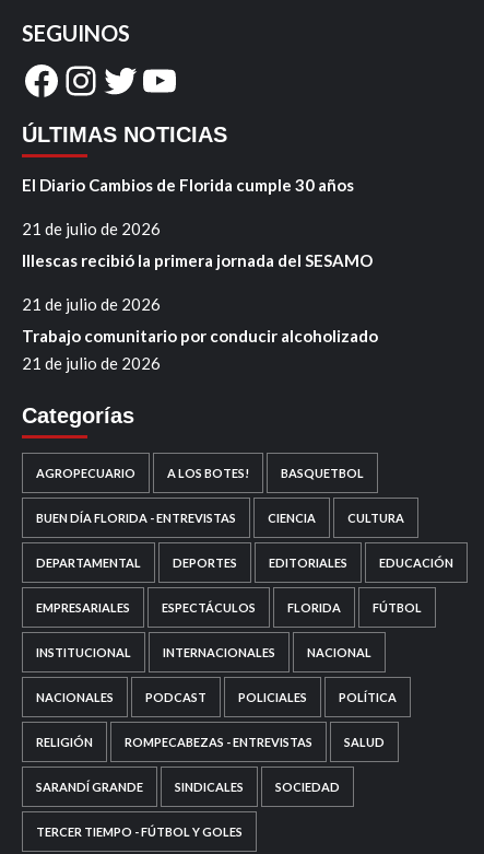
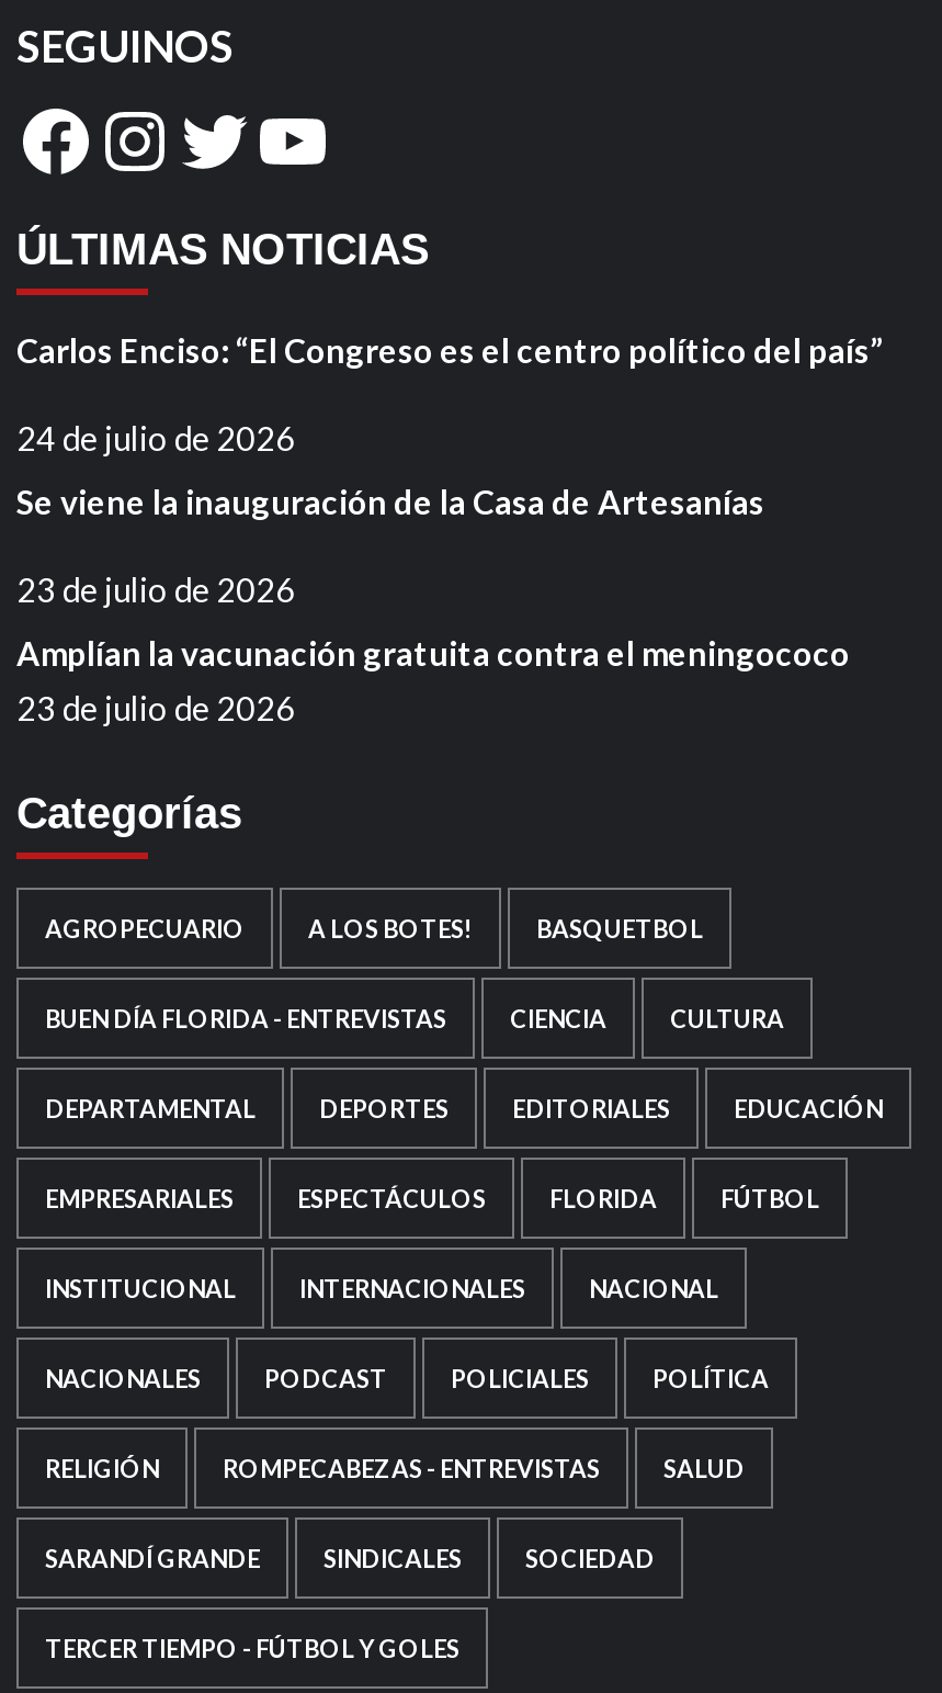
- El Diario Cambios de Florida cumple 30 años
+ Carlos Enciso: “El Congreso es el centro político del país”

- 21 de julio de 2026
+ 24 de julio de 2026

- Illescas recibió la primera jornada del SESAMO
+ Se viene la inauguración de la Casa de Artesanías

- 21 de julio de 2026
+ 23 de julio de 2026

- Trabajo comunitario por conducir alcoholizado
- 21 de julio de 2026
+ Amplían la vacunación gratuita contra el meningococo
+ 23 de julio de 2026
